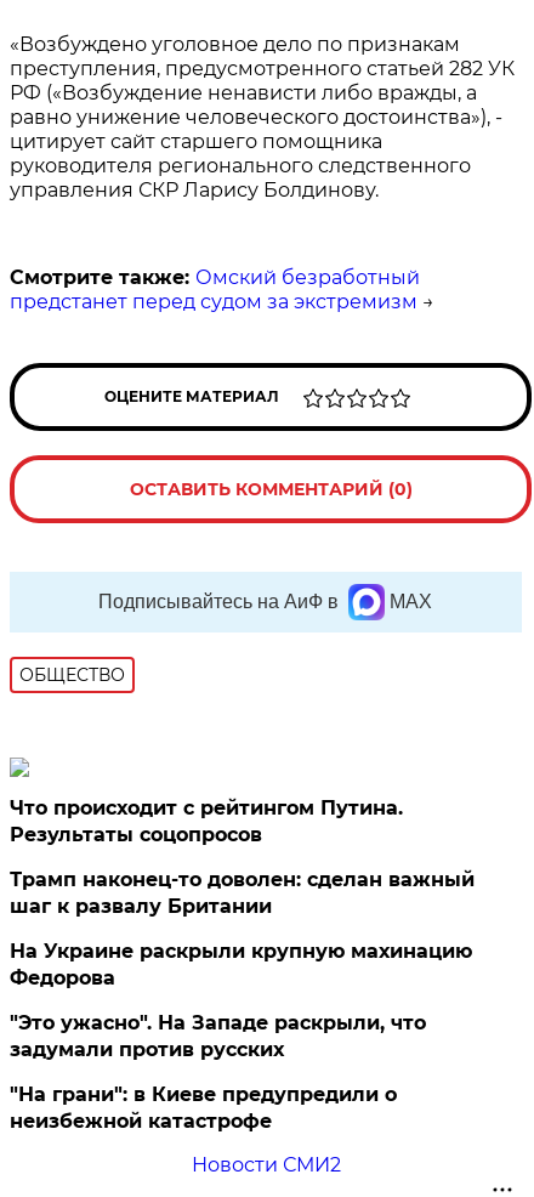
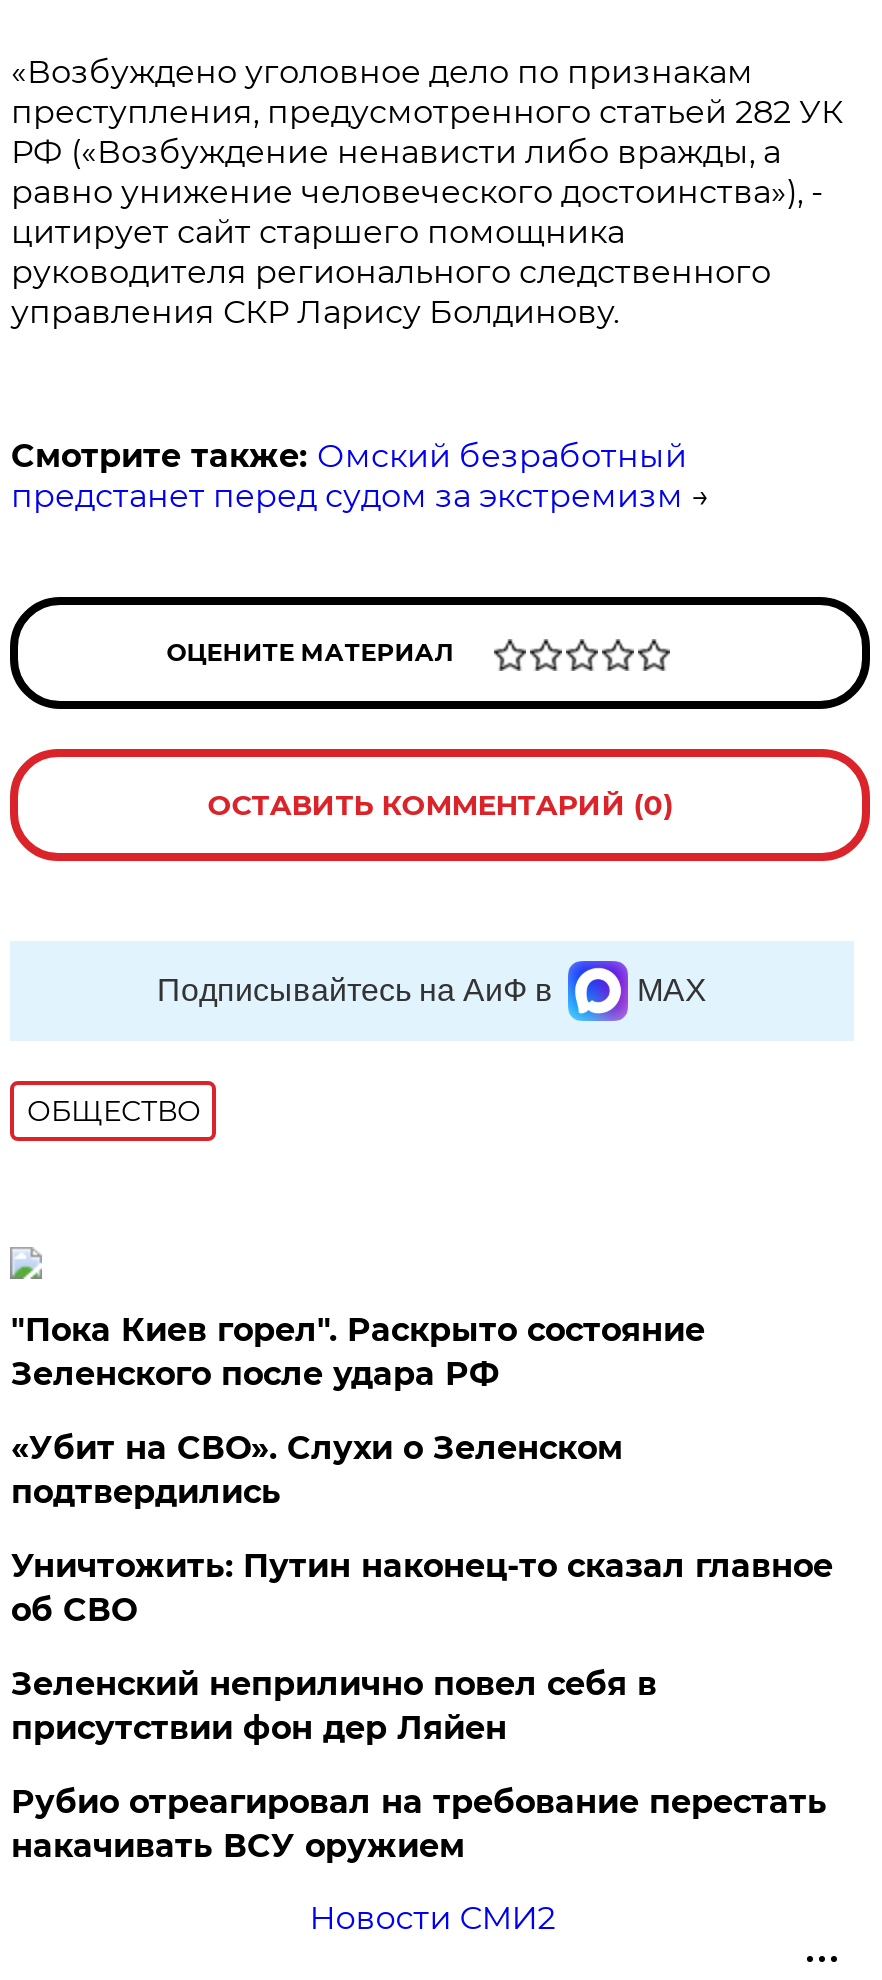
- Что происходит с рейтингом Путина.
- Результаты соцопросов
+ "Пока Киев горел". Раскрыто состояние
+ Зеленского после удара РФ

- Трамп наконец-то доволен: сделан важный
- шаг к развалу Британии
+ «Убит на СВО». Слухи о Зеленском
+ подтвердились

- На Украине раскрыли крупную махинацию
- Федорова
+ Уничтожить: Путин наконец-то сказал главное
+ об СВО

- "Это ужасно". На Западе раскрыли, что
- задумали против русских
+ Зеленский неприлично повел cебя в
+ присутствии фон дер Ляйен

- "На грани": в Киеве предупредили о
- неизбежной катастрофе
+ Рубио отреагировал на требование перестать
+ накачивать ВСУ оружием
